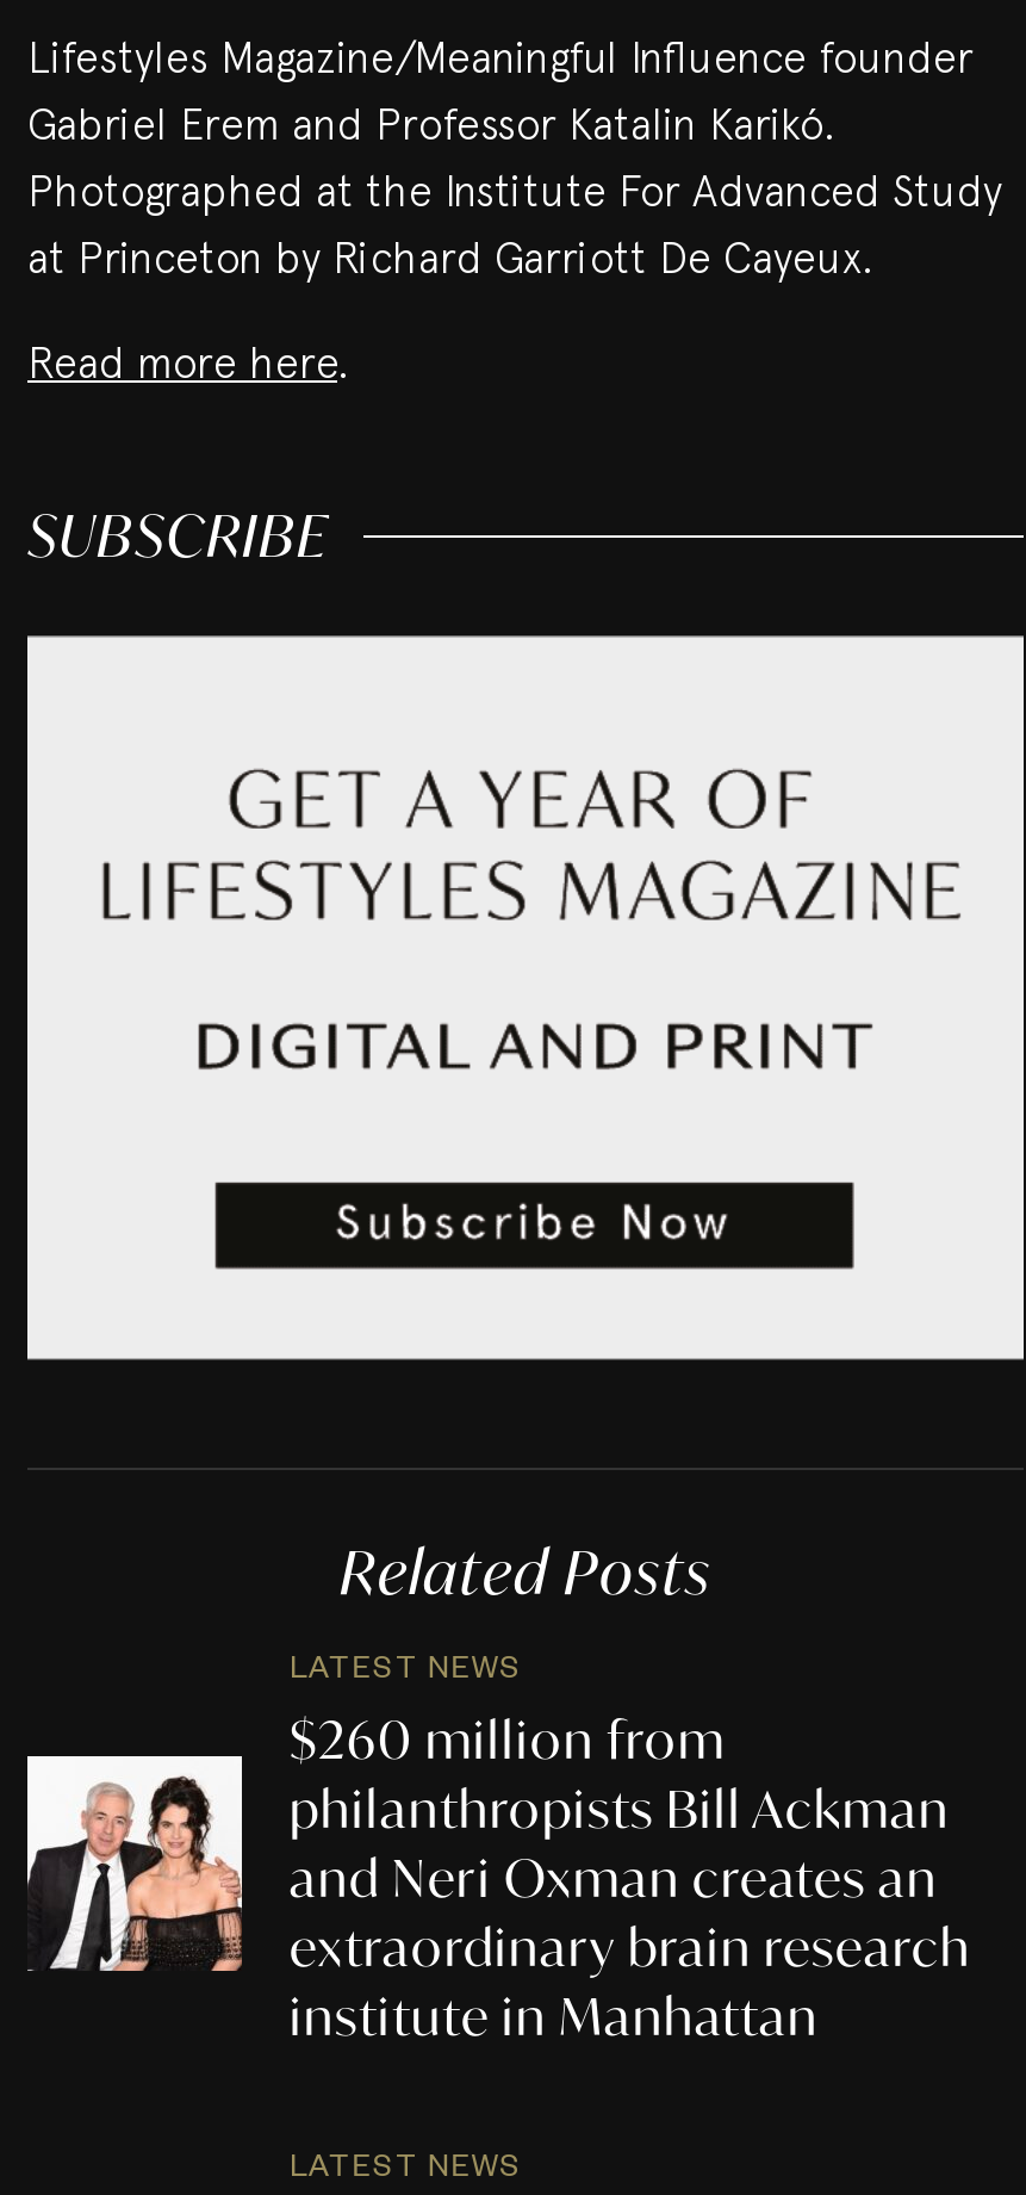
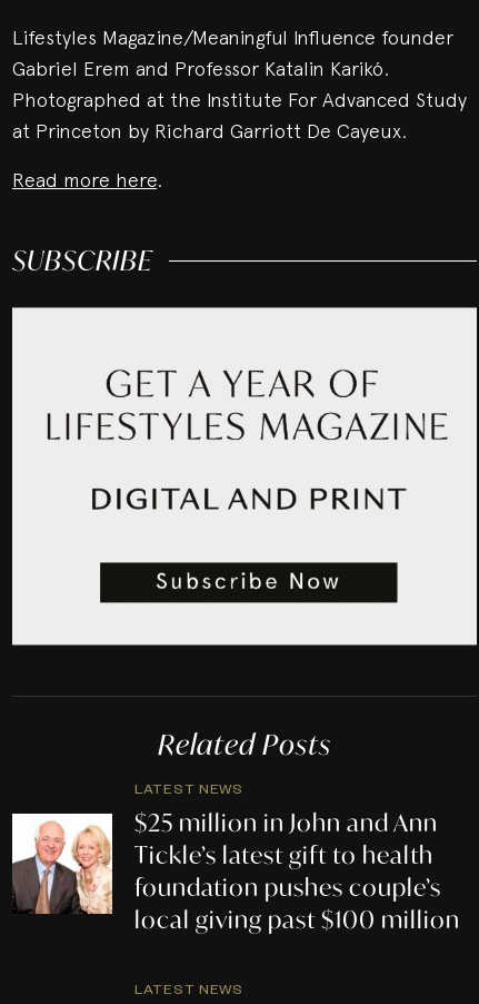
- [image]
- $260 million from
- philanthropists Bill Ackman
- and Neri Oxman creates an
- extraordinary brain research
- institute in Manhattan
+ [image]
+ $25 million in John and Ann
+ Tickle’s latest gift to health
+ foundation pushes couple’s
+ local giving past $100 million
